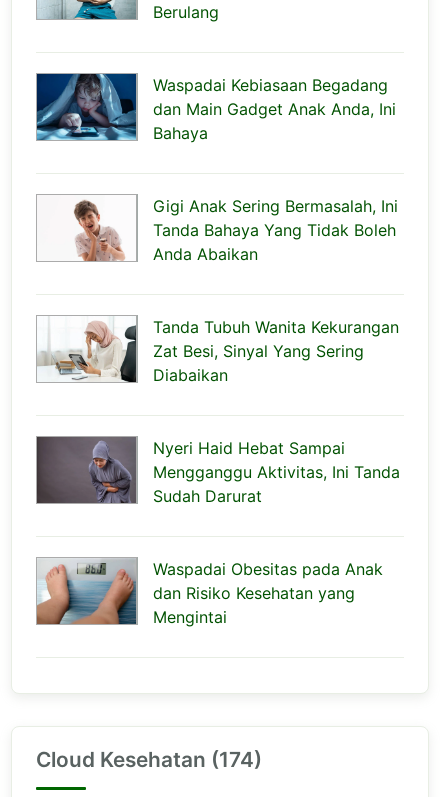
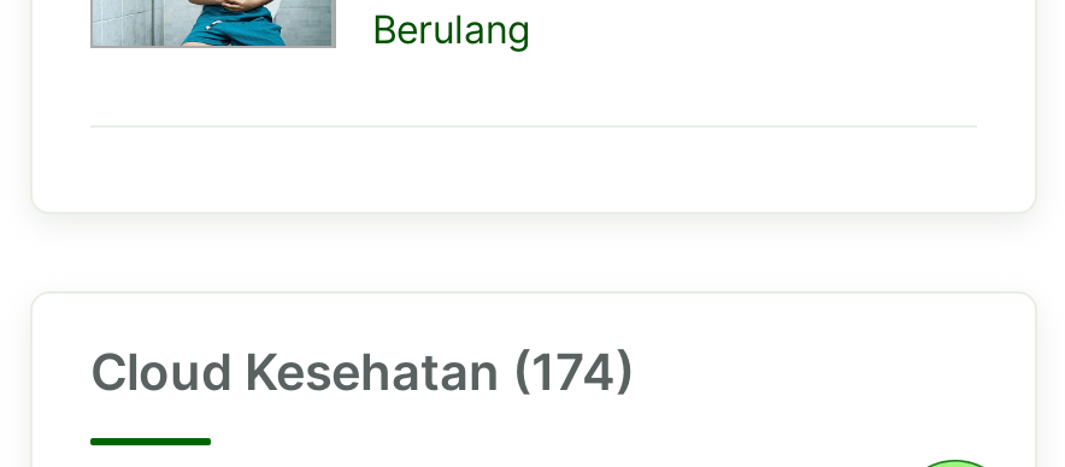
- [image]
- Waspadai Kebiasaan Begadang
- dan Main Gadget Anak Anda, Ini
- Bahaya

- [image]
- Gigi Anak Sering Bermasalah, Ini
- Tanda Bahaya Yang Tidak Boleh
- Anda Abaikan

- [image]
- Tanda Tubuh Wanita Kekurangan
- Zat Besi, Sinyal Yang Sering
- Diabaikan

- [image]
- Nyeri Haid Hebat Sampai
- Mengganggu Aktivitas, Ini Tanda
- Sudah Darurat

- [image]
- Waspadai Obesitas pada Anak
- dan Risiko Kesehatan yang
- Mengintai
